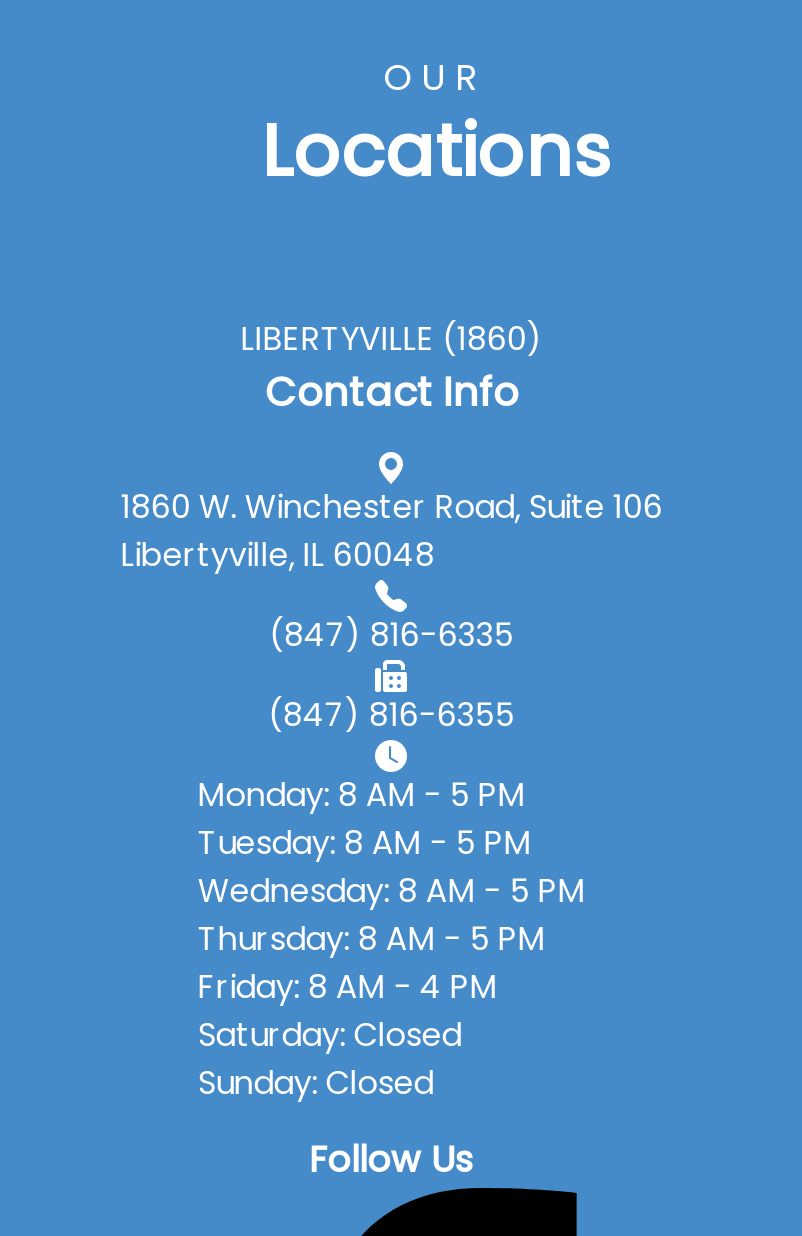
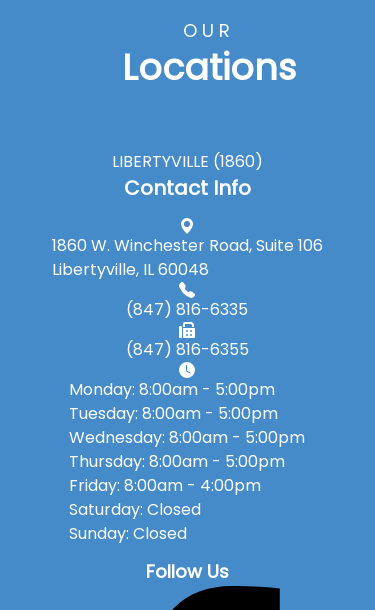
- Monday: 8 AM - 5 PM
- Tuesday: 8 AM - 5 PM
- Wednesday: 8 AM - 5 PM
- Thursday: 8 AM - 5 PM
- Friday: 8 AM - 4 PM
+ Monday: 8:00am - 5:00pm
+ Tuesday: 8:00am - 5:00pm
+ Wednesday: 8:00am - 5:00pm
+ Thursday: 8:00am - 5:00pm
+ Friday: 8:00am - 4:00pm
